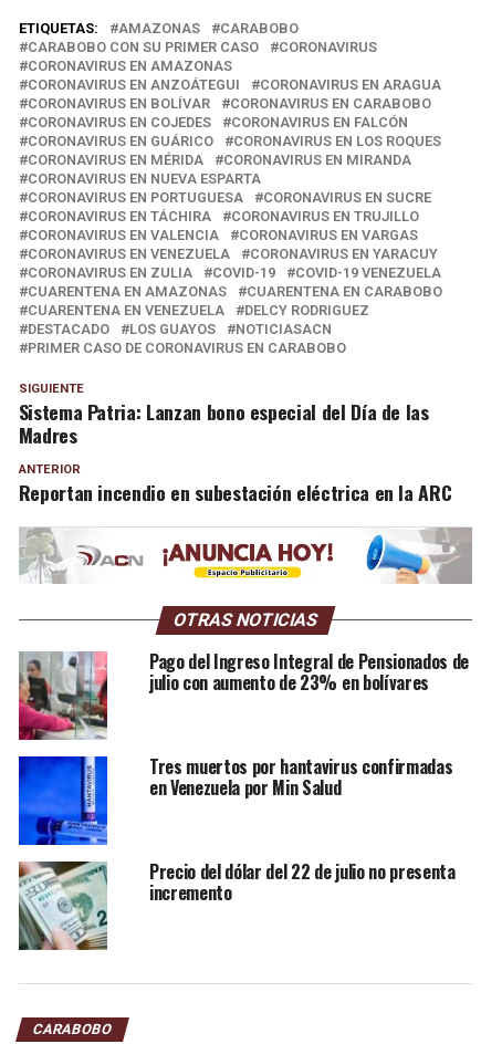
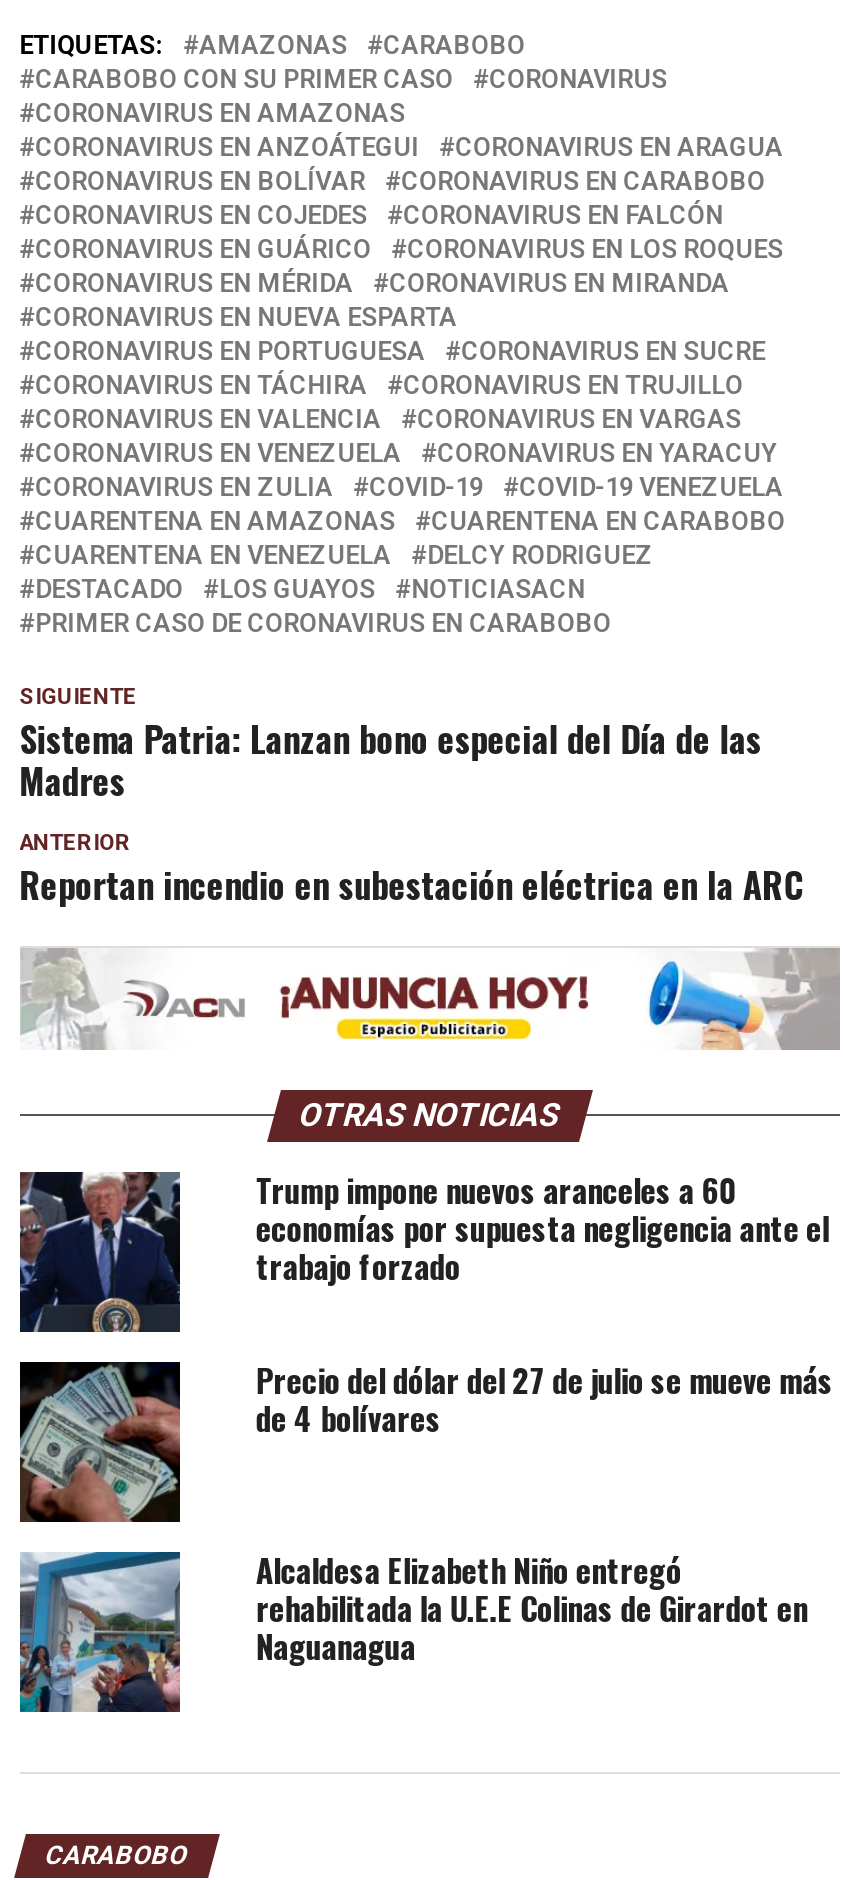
- [image]
- Pago del Ingreso Integral de Pensionados de
- julio con aumento de 23% en bolívares
+ [image]
+ Trump impone nuevos aranceles a 60
+ economías por supuesta negligencia ante el
+ trabajo forzado

- [image]
- Tres muertos por hantavirus confirmadas
- en Venezuela por Min Salud
+ [image]
+ Precio del dólar del 27 de julio se mueve más
+ de 4 bolívares

- [image]
- Precio del dólar del 22 de julio no presenta
- incremento
+ [image]
+ Alcaldesa Elizabeth Niño entregó
+ rehabilitada la U.E.E Colinas de Girardot en
+ Naguanagua
